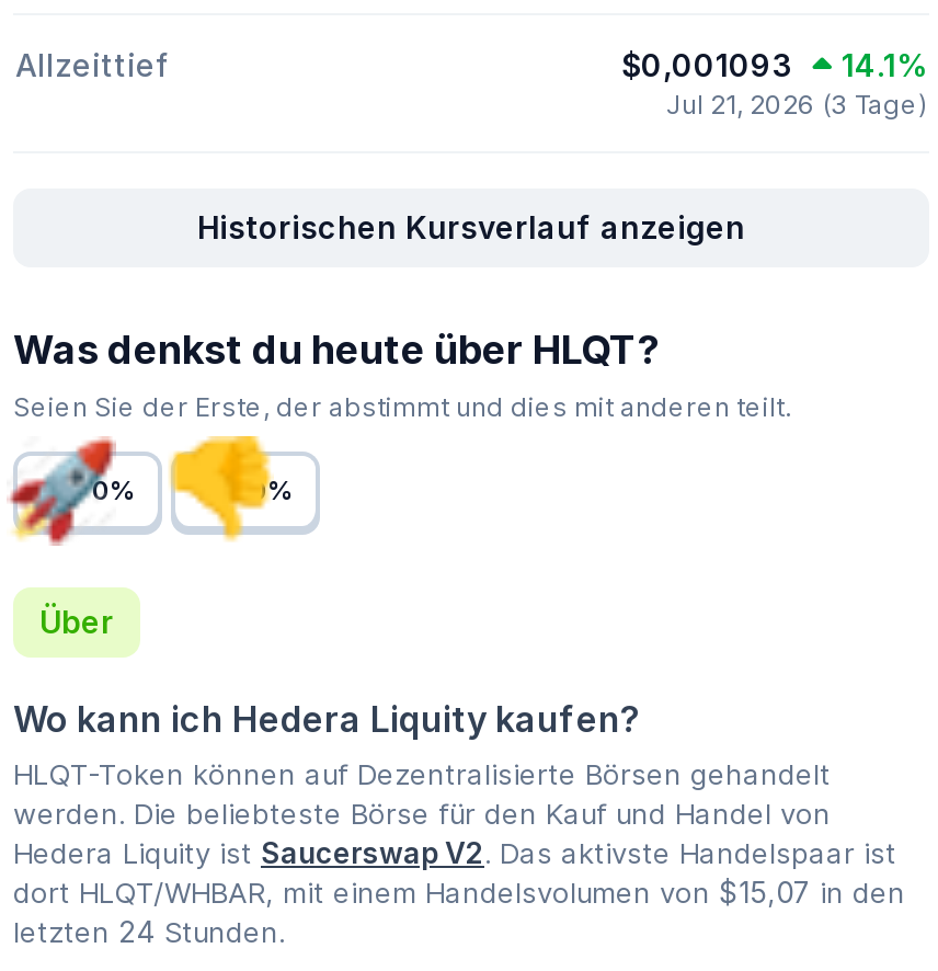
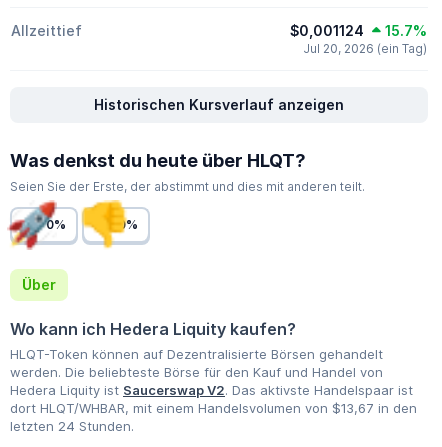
- $0,001093
+ $0,001124

- 14.1%
+ 15.7%

- Jul 21, 2026 (3 Tage)
+ Jul 20, 2026 (ein Tag)

- dort HLQT/WHBAR, mit einem Handelsvolumen von $15,07 in den
+ dort HLQT/WHBAR, mit einem Handelsvolumen von $13,67 in den
